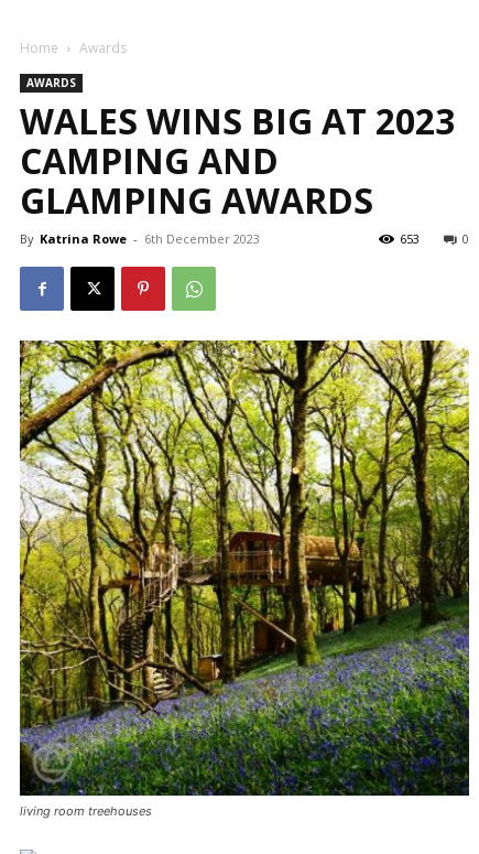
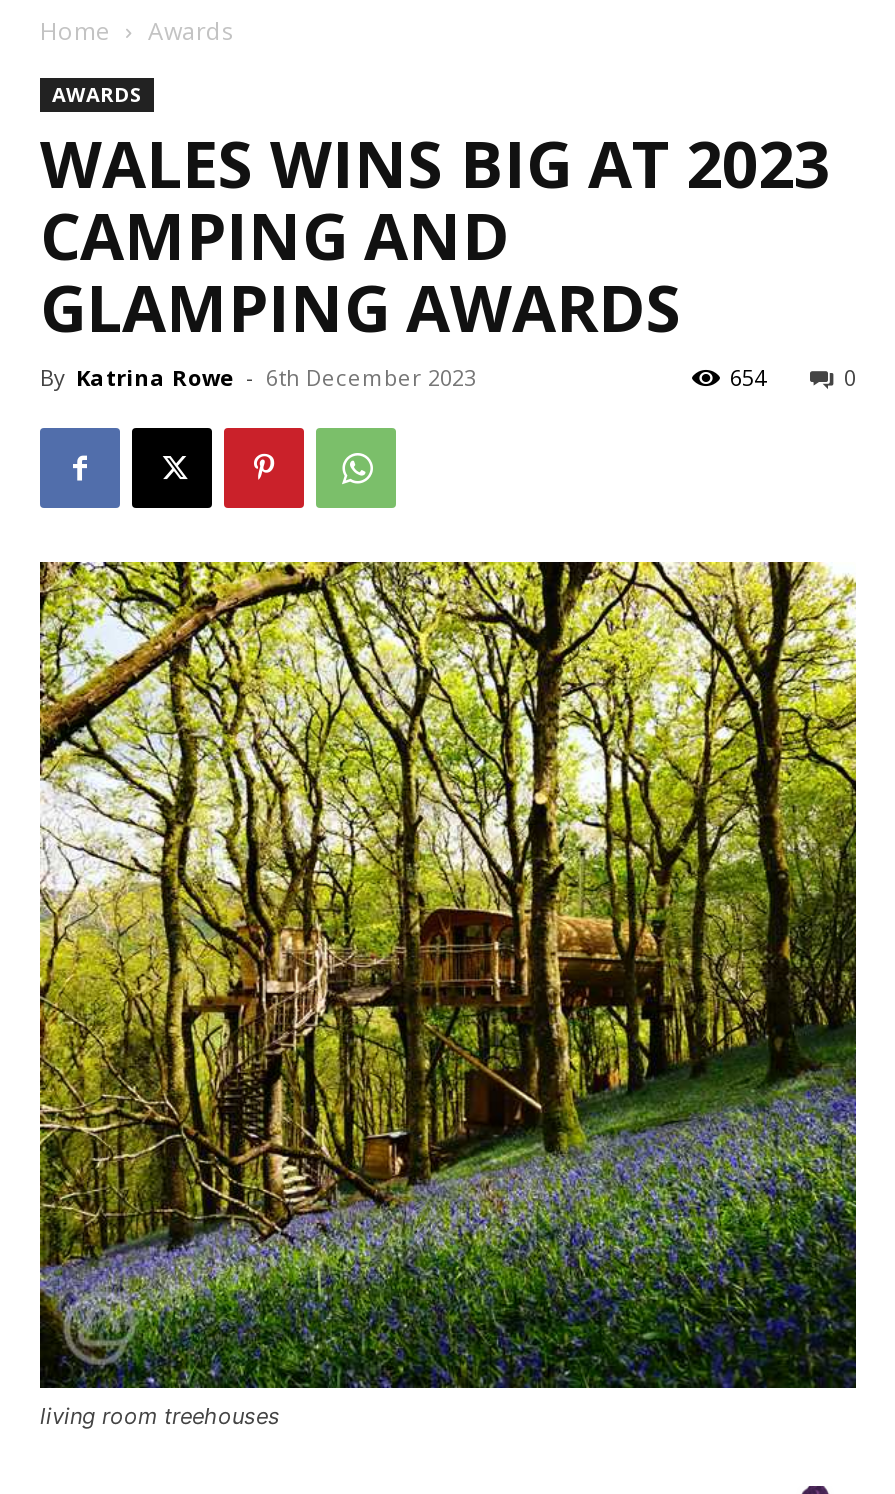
- 653
+ 654
